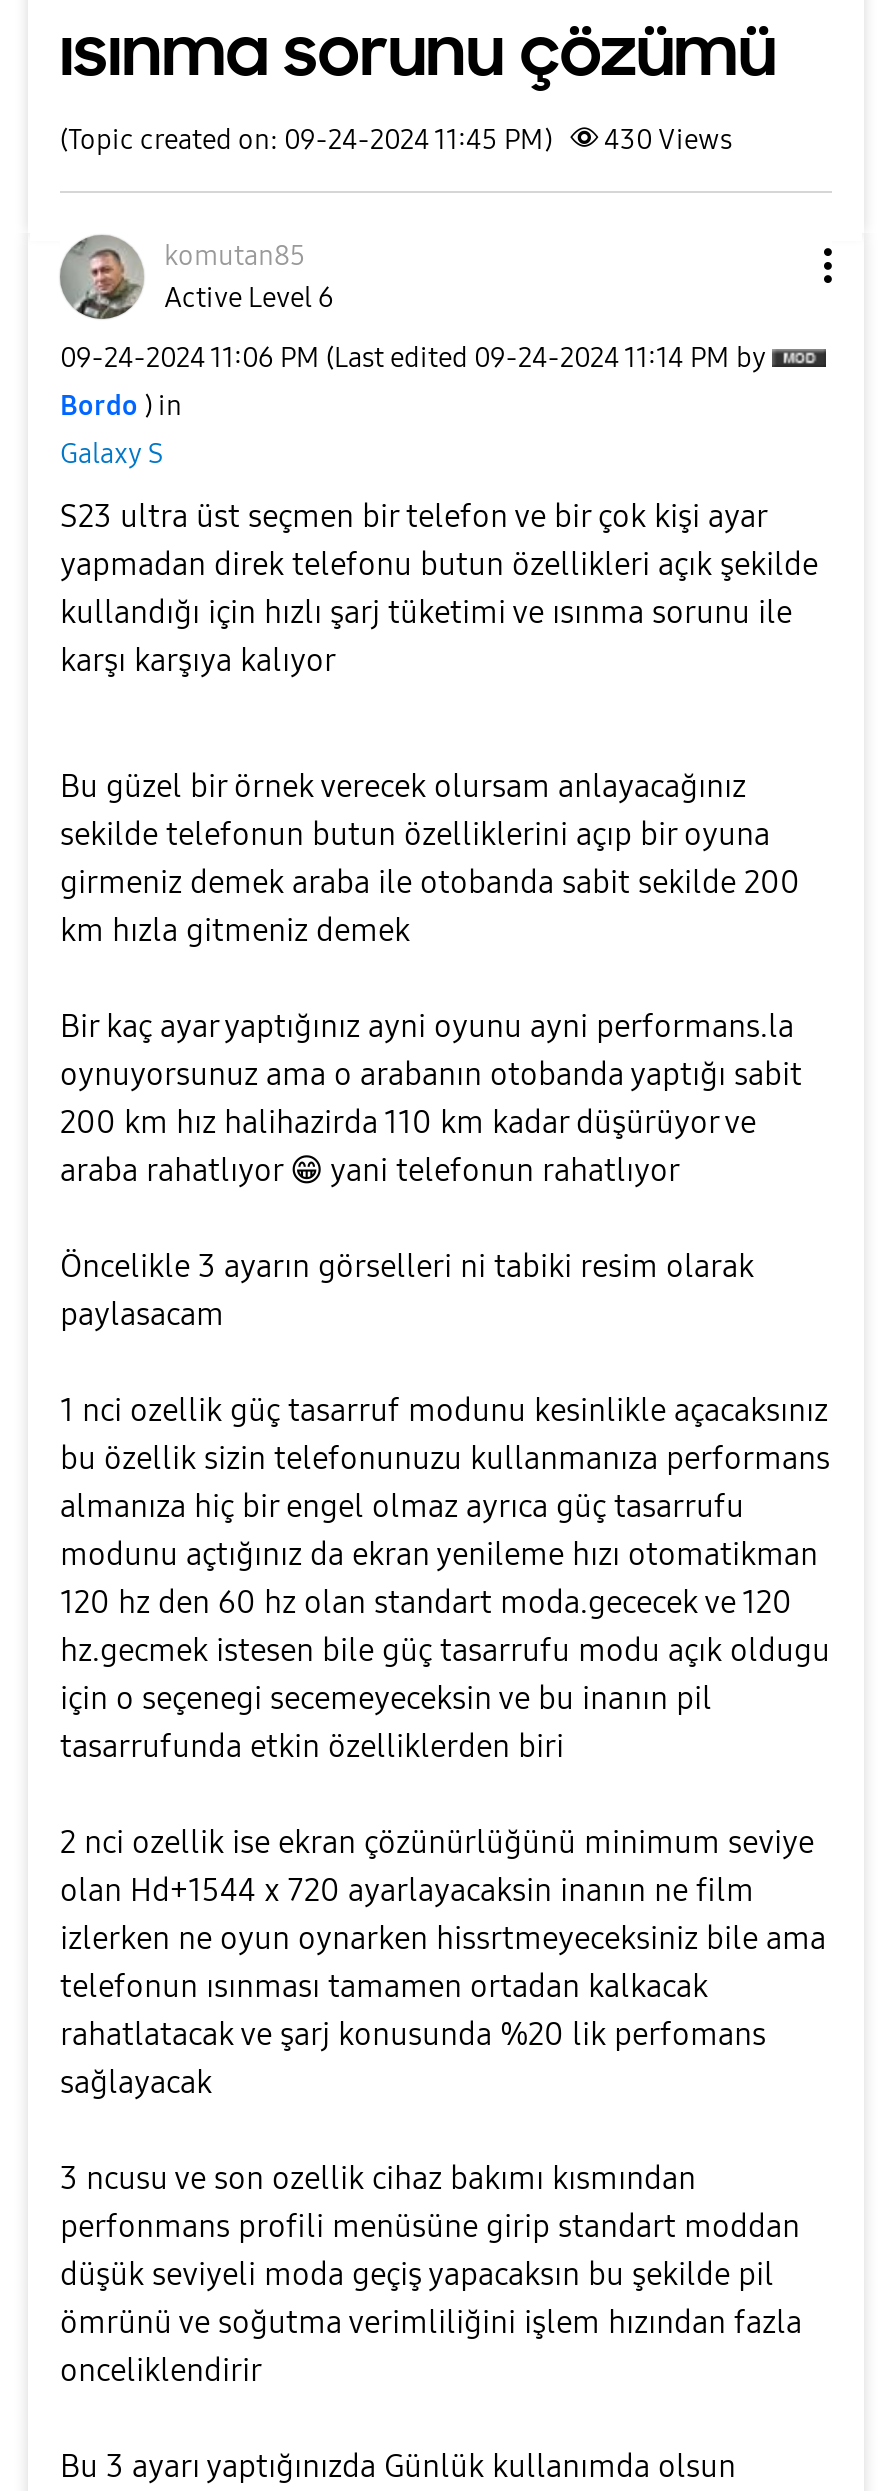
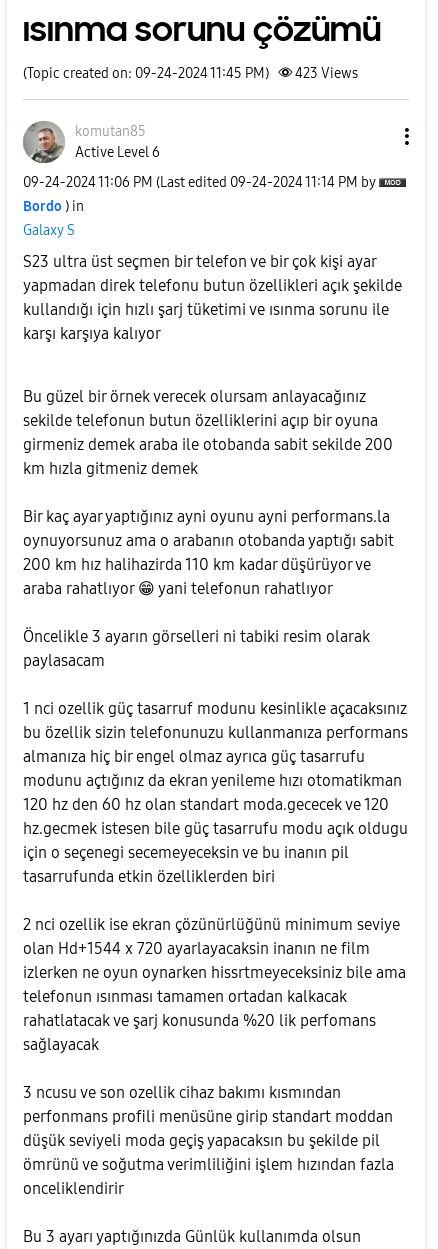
- (Topic created on: 09-24-2024 11:45 PM) 430 Views
+ (Topic created on: 09-24-2024 11:45 PM) 423 Views
